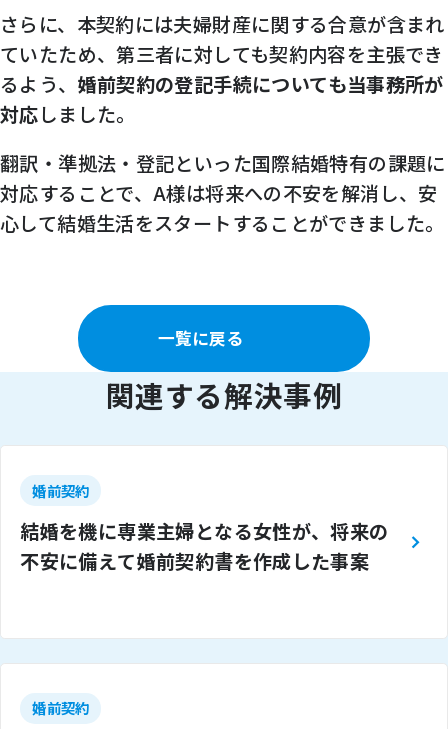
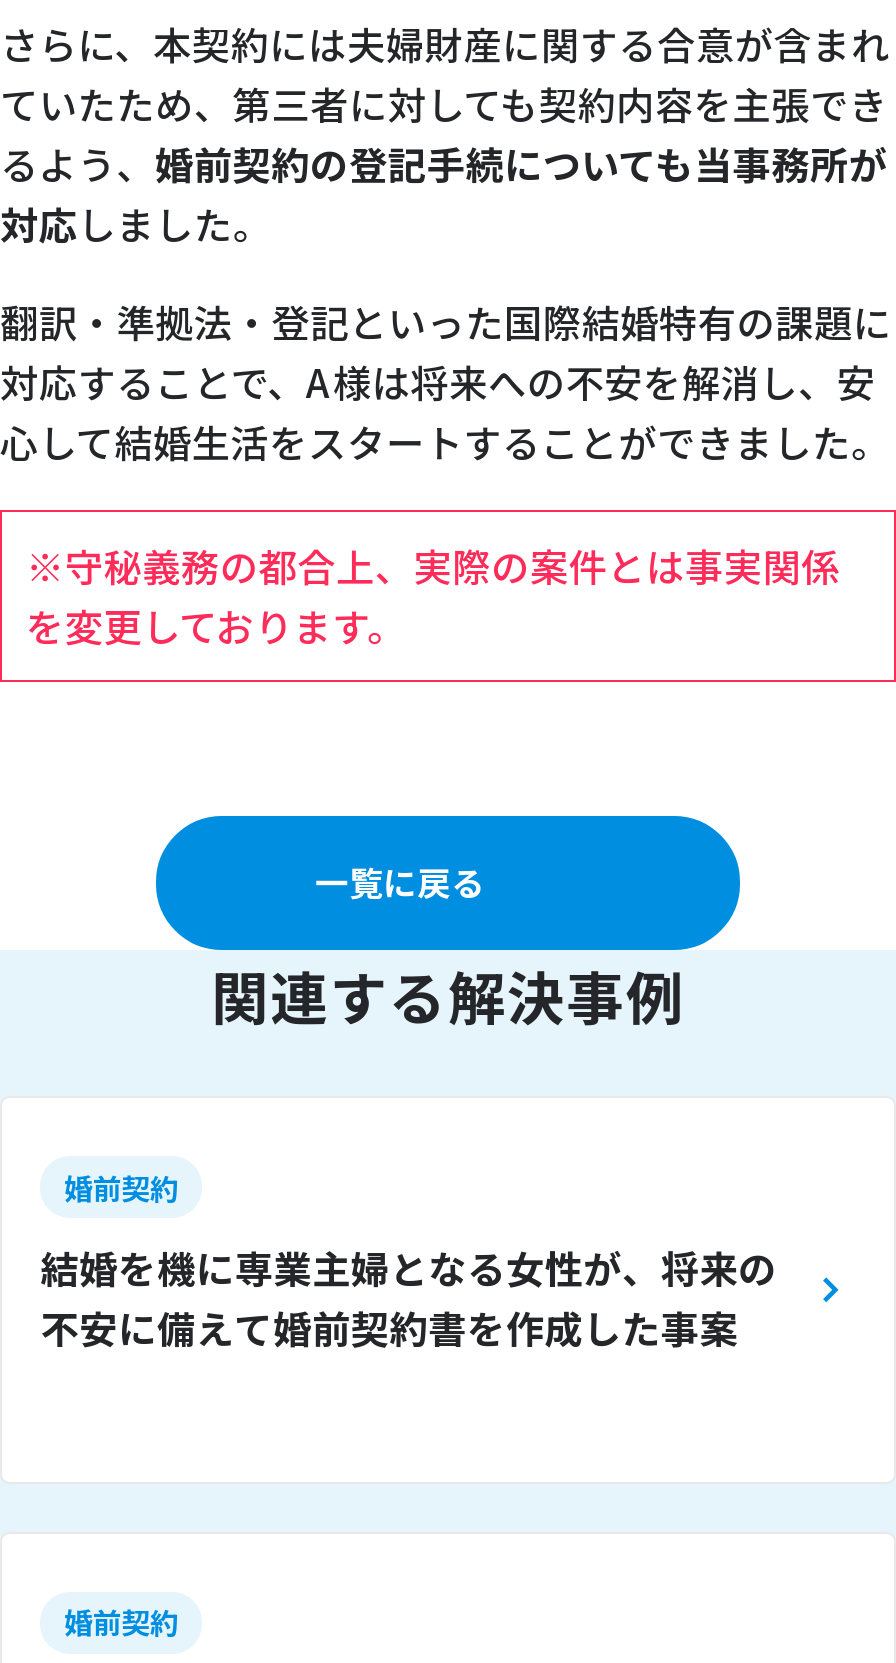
+ ※守秘義務の都合上、実際の案件とは事実関係
+ を変更しております。
